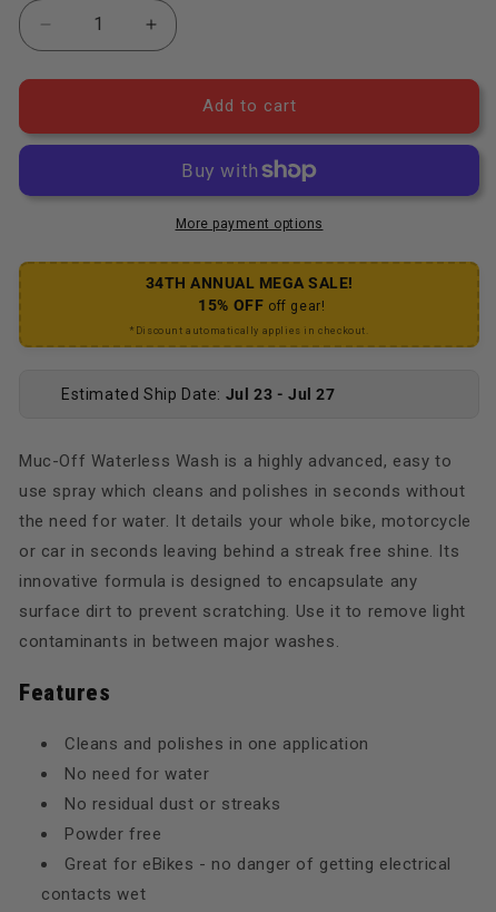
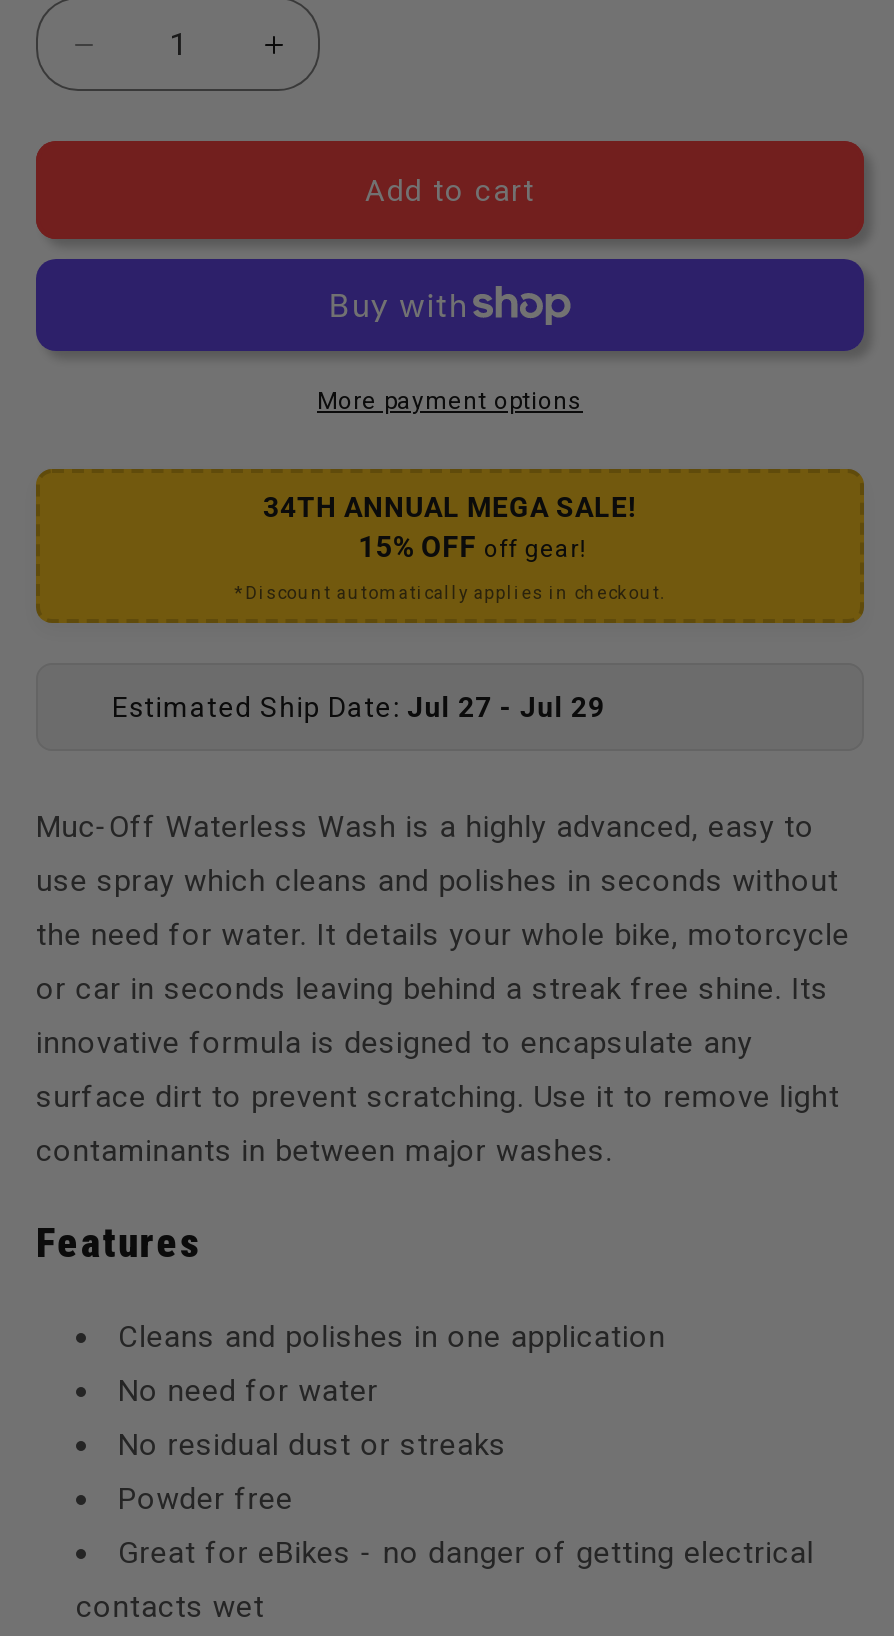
- Estimated Ship Date: Jul 23 - Jul 27
+ Estimated Ship Date: Jul 27 - Jul 29
